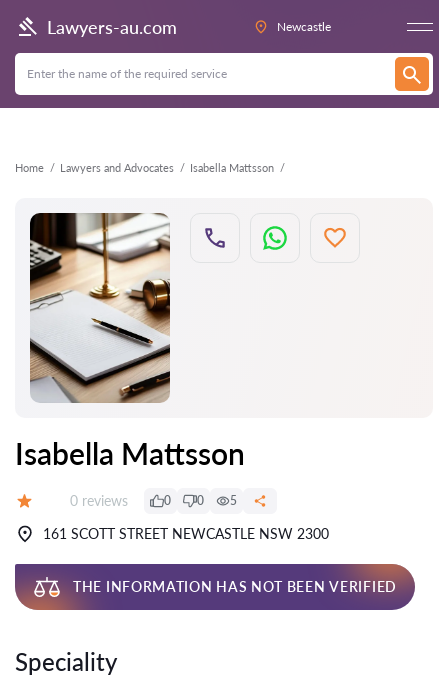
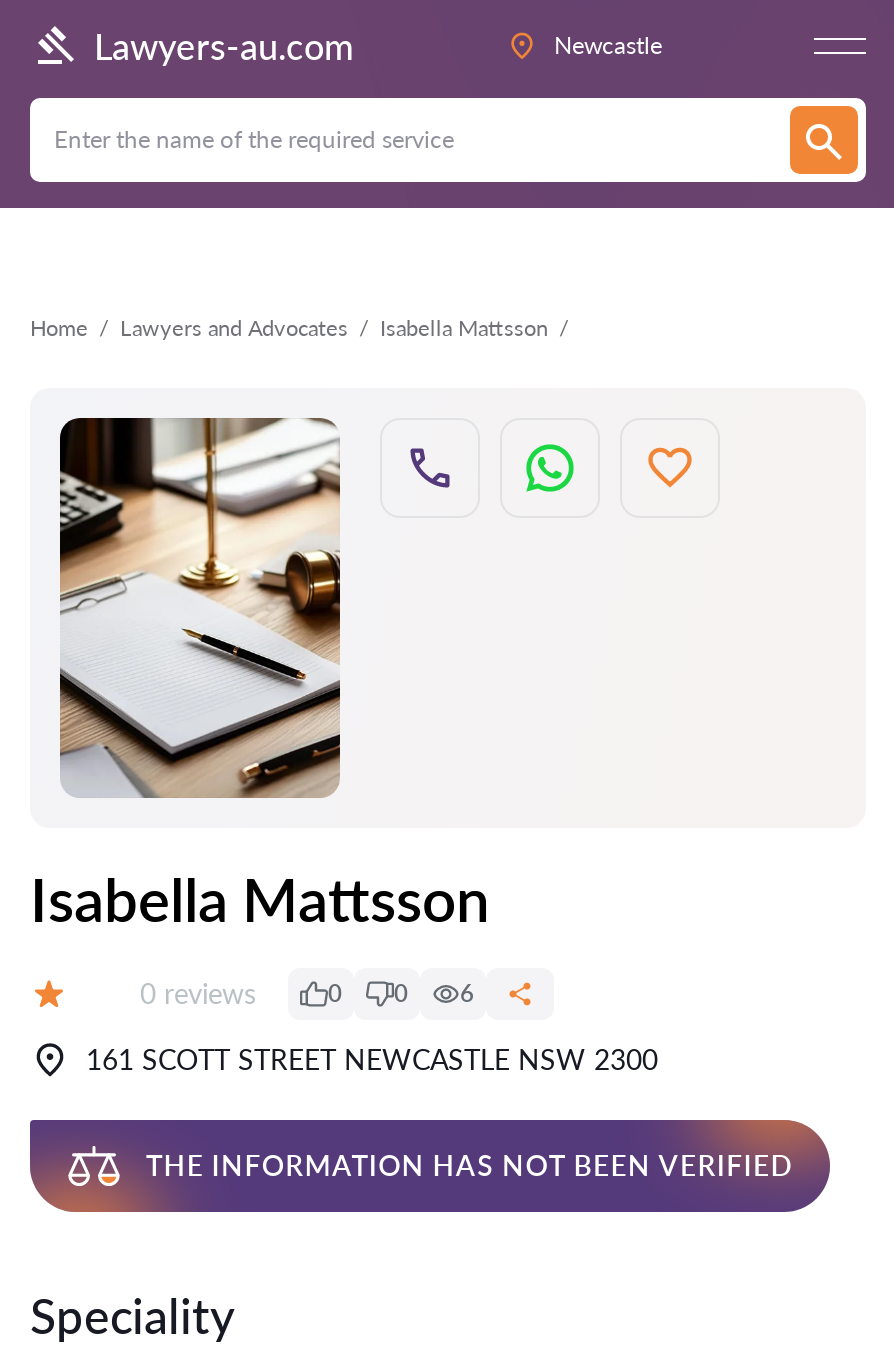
- 5
+ 6
